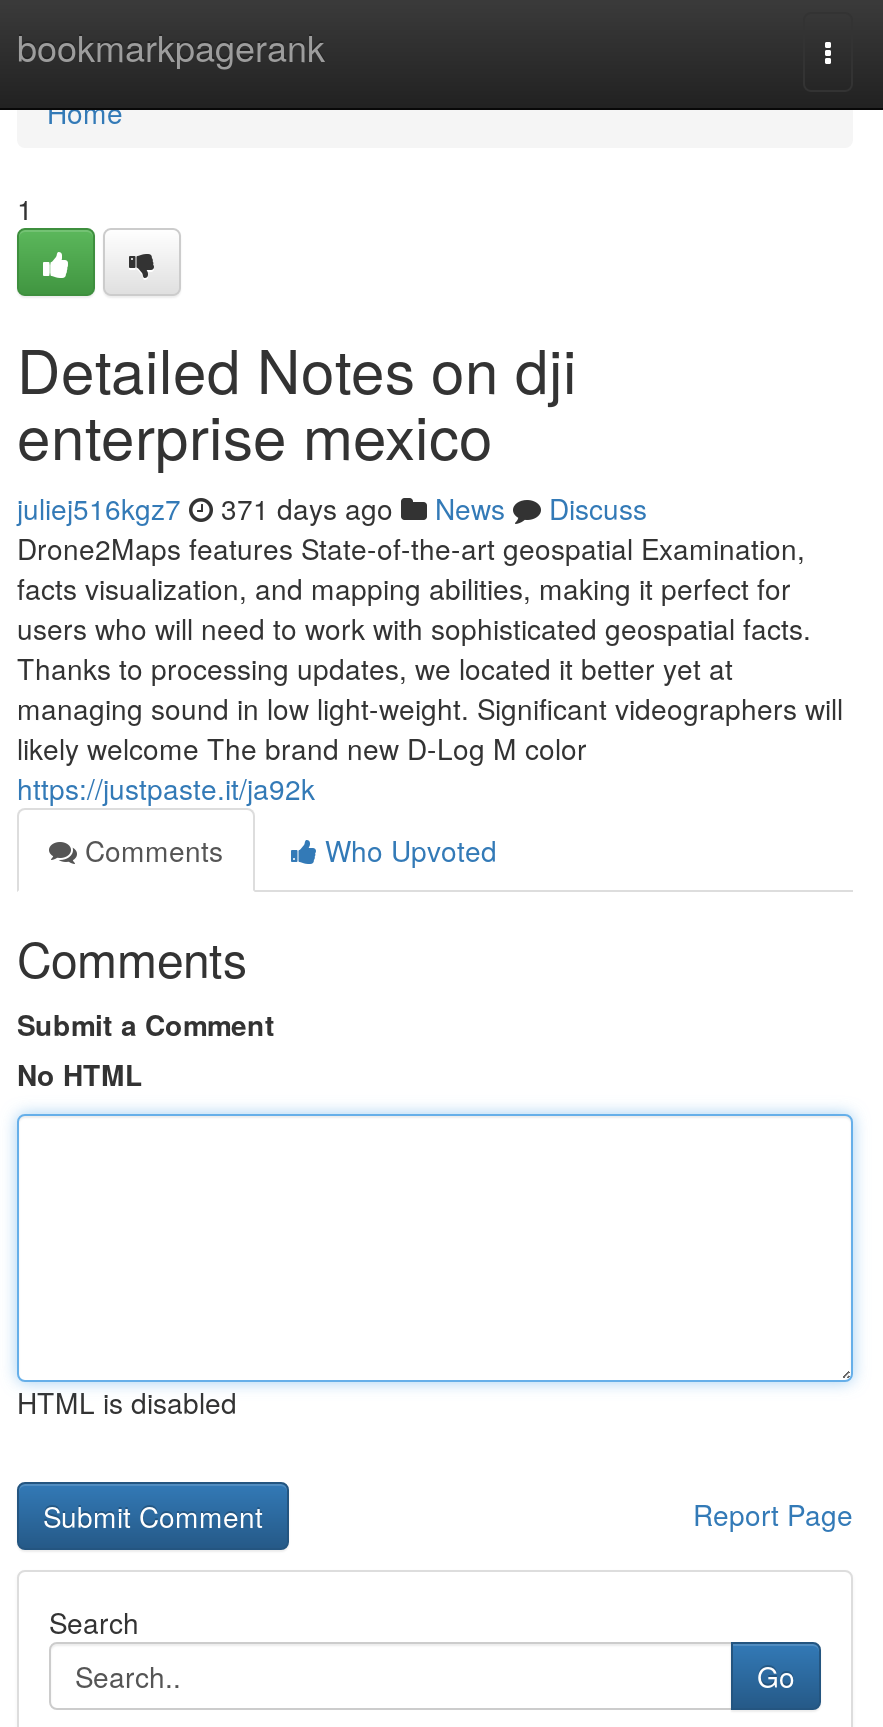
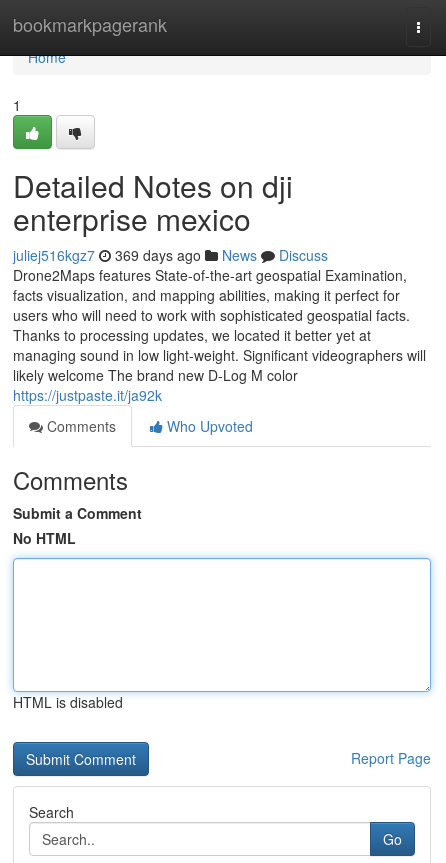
- juliej516kgz7 371 days ago News Discuss
+ juliej516kgz7 369 days ago News Discuss
